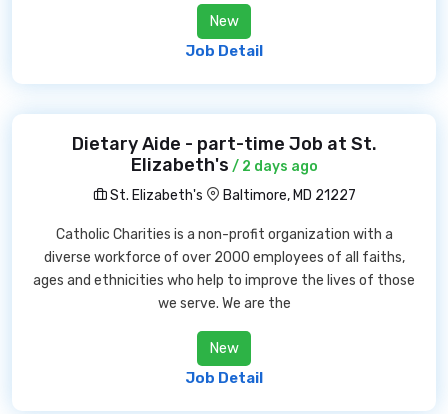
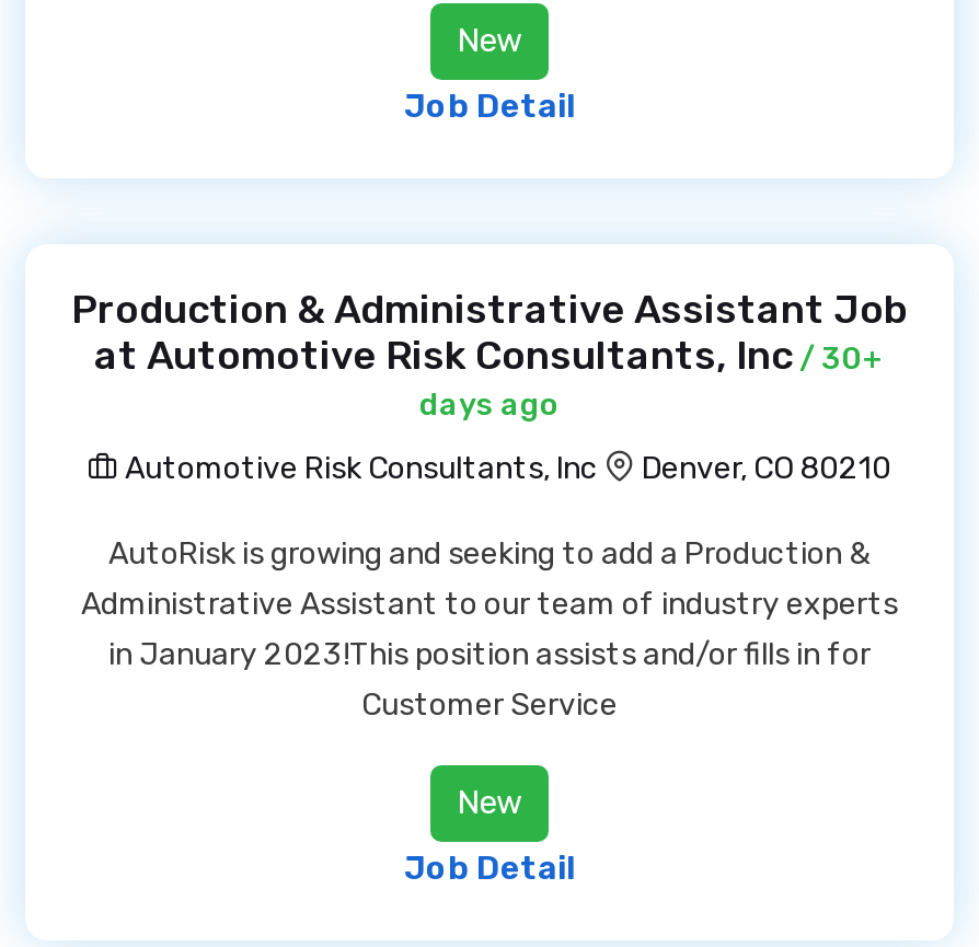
- Dietary Aide - part-time Job at St.
- Elizabeth's / 2 days ago
+ Production & Administrative Assistant Job
+ at Automotive Risk Consultants, Inc / 30+
+ days ago

- St. Elizabeth's
- Baltimore, MD 21227
+ Automotive Risk Consultants, Inc
+ Denver, CO 80210

- Catholic Charities is a non-profit organization with a
- diverse workforce of over 2000 employees of all faiths,
- ages and ethnicities who help to improve the lives of those
- we serve. We are the
+ AutoRisk is growing and seeking to add a Production &
+ Administrative Assistant to our team of industry experts
+ in January 2023!This position assists and/or fills in for
+ Customer Service
